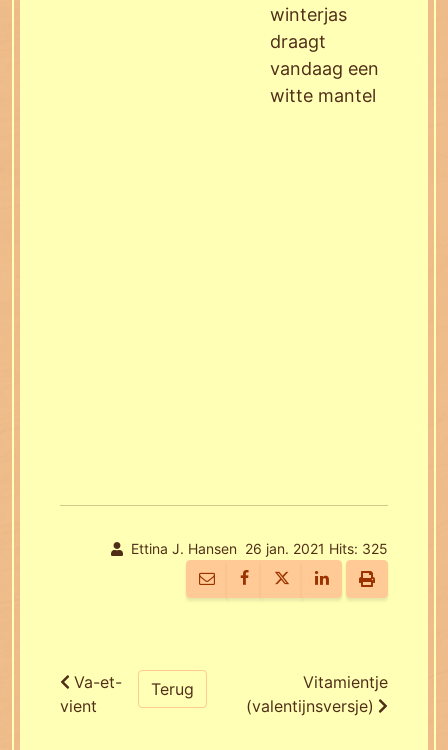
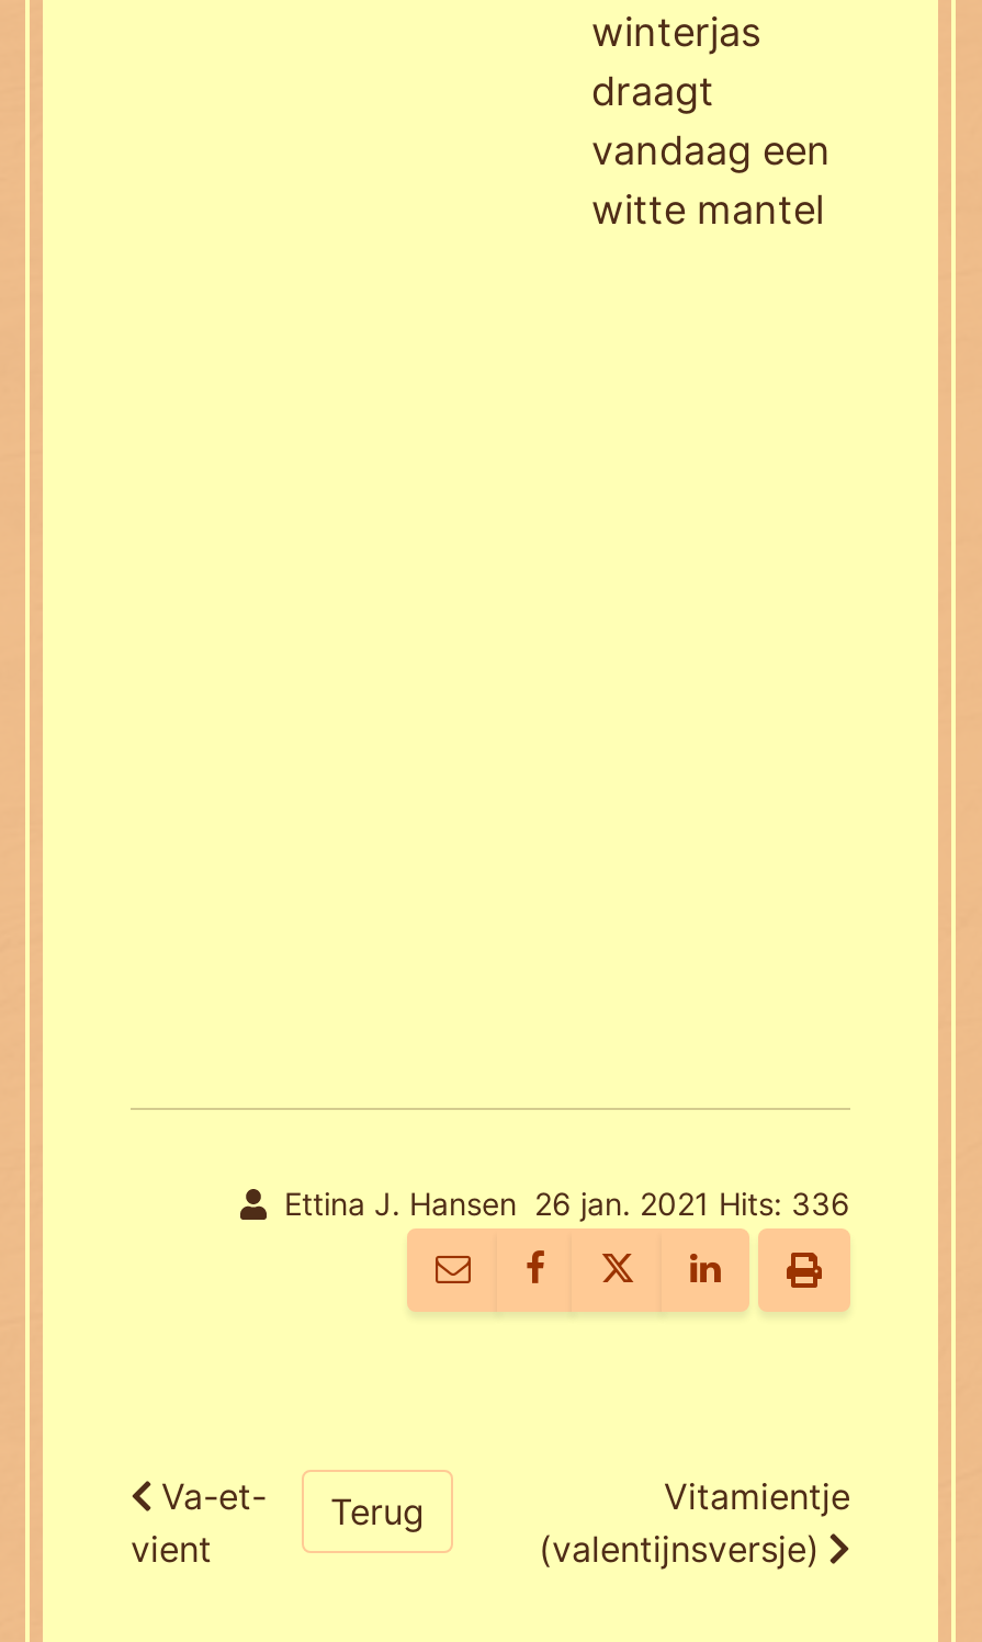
- Ettina J. Hansen 26 jan. 2021 Hits: 325
+ Ettina J. Hansen 26 jan. 2021 Hits: 336
